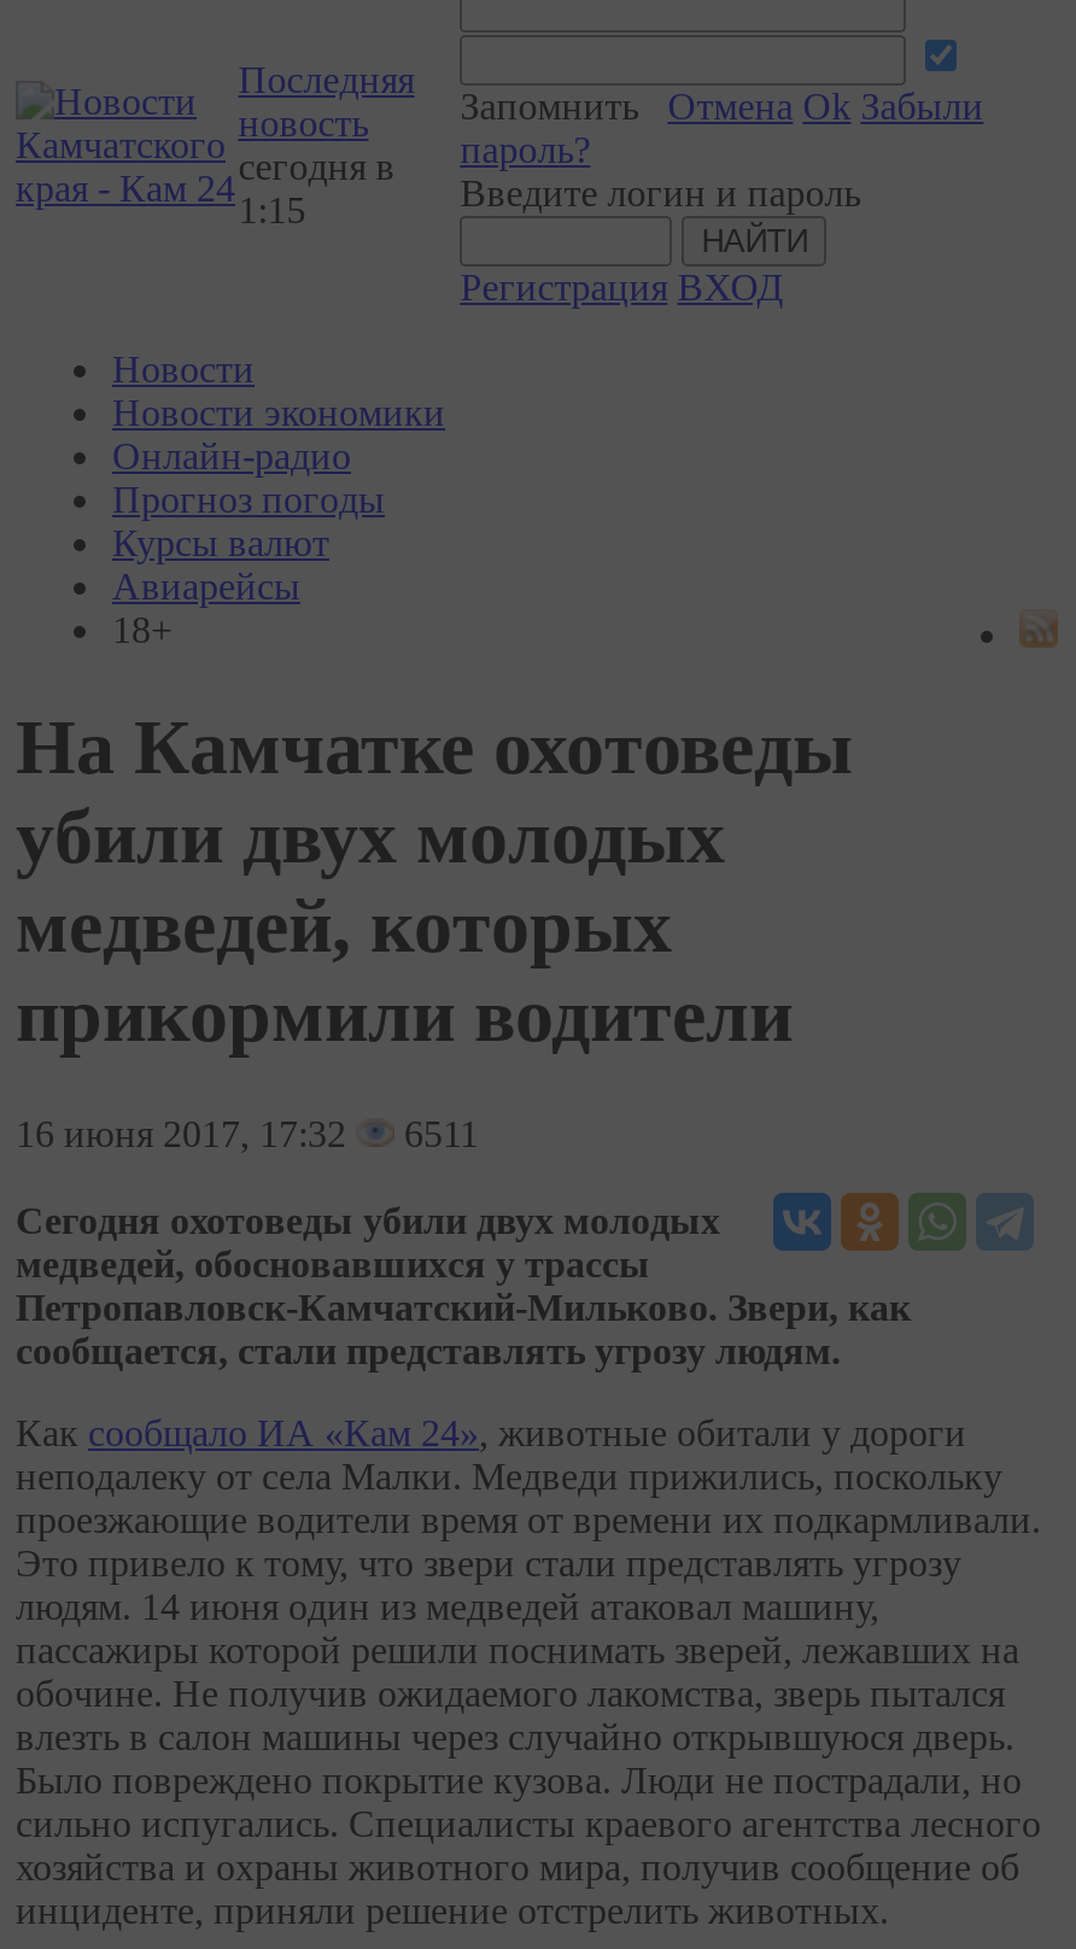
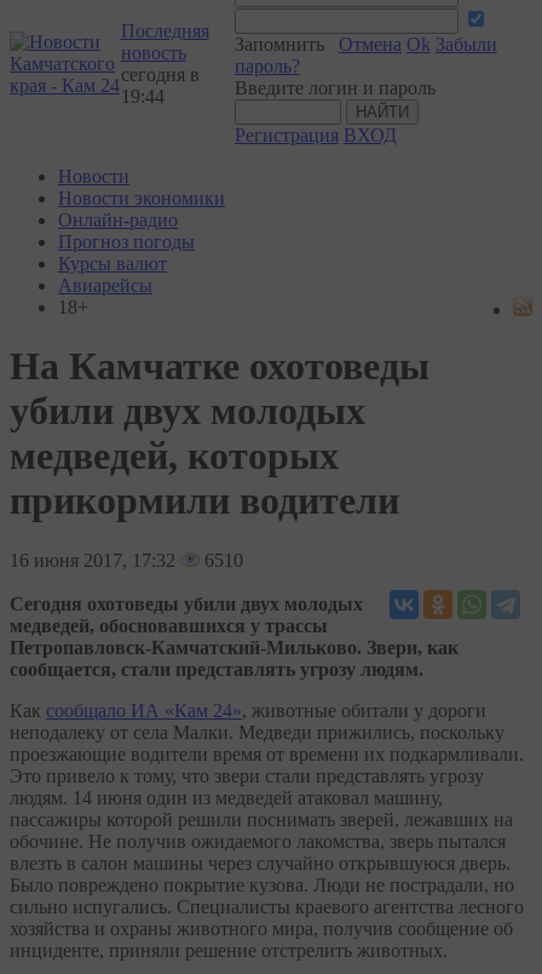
- 1:15
+ 19:44

- 16 июня 2017, 17:32 6511
+ 16 июня 2017, 17:32 6510
